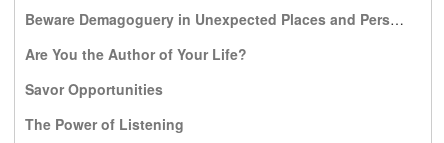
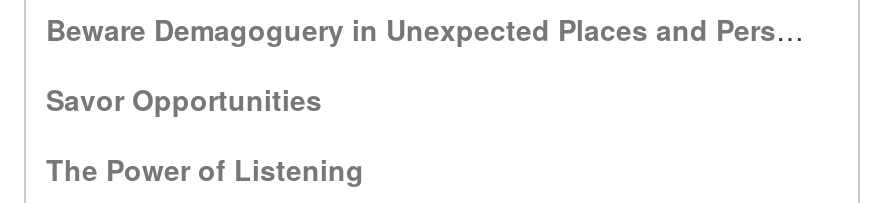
- Are You the Author of Your Life?
